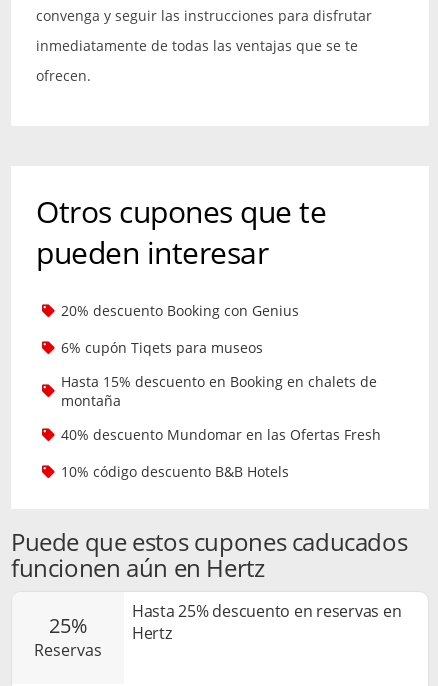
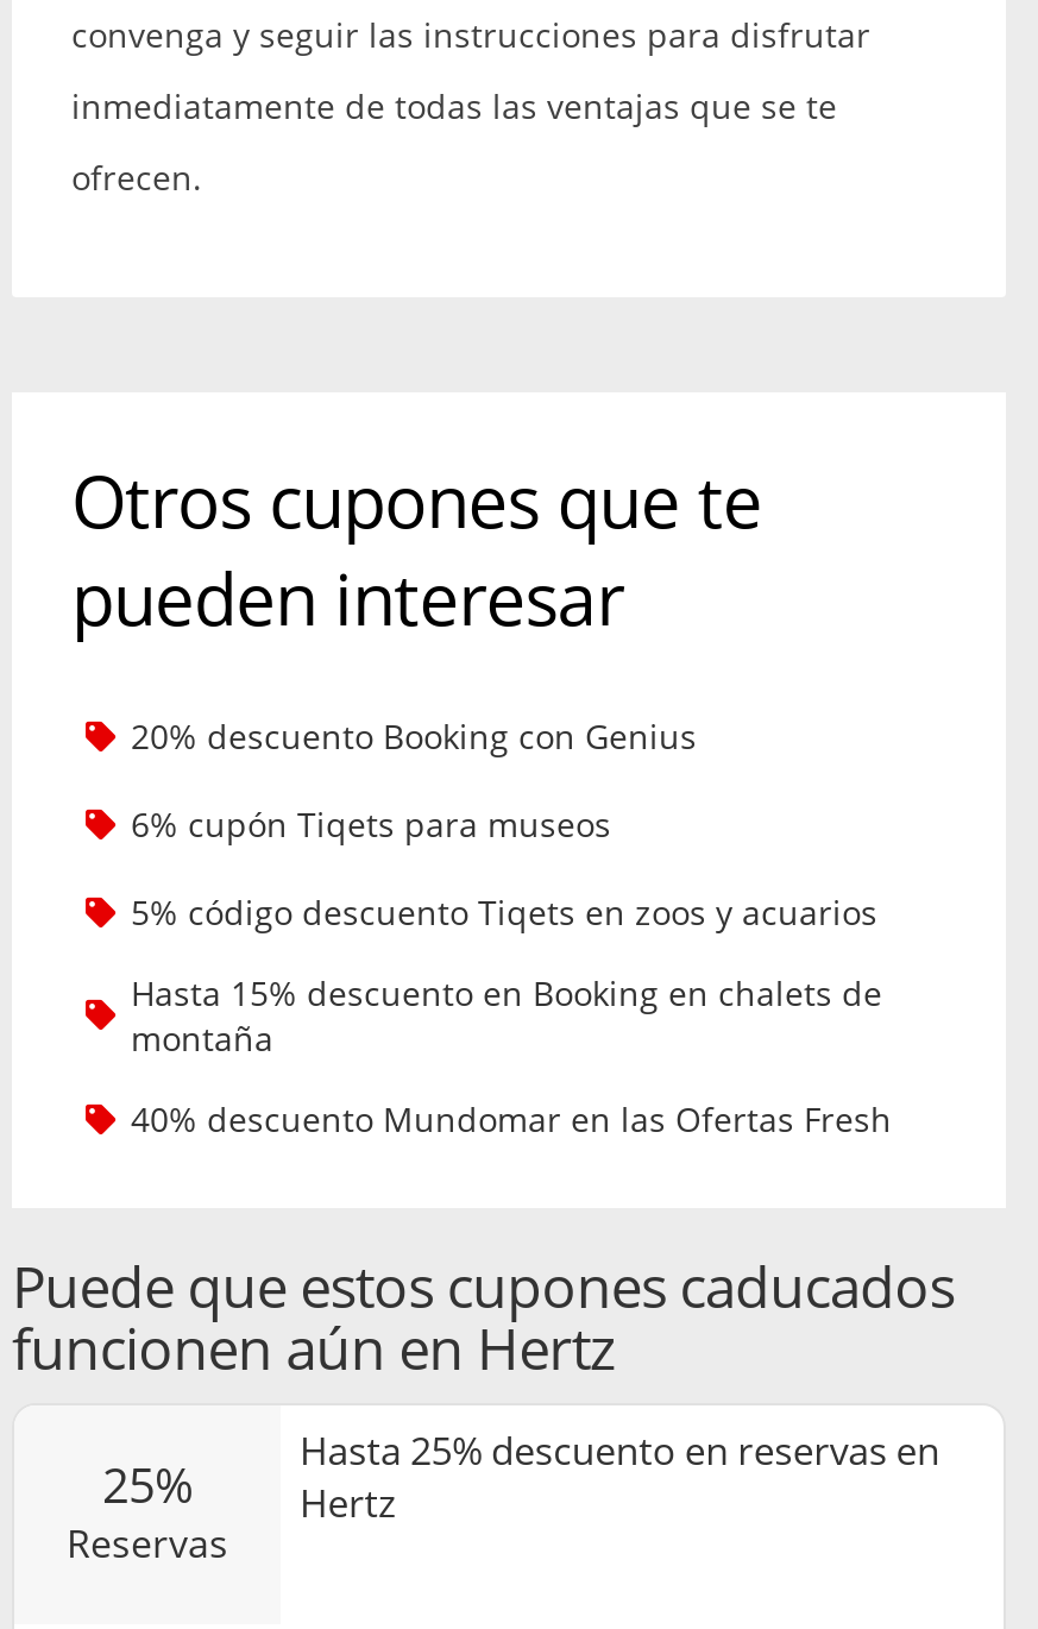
+ 5% código descuento Tiqets en zoos y acuarios

moved down: Hasta 15% descuento en Booking en chalets de | montaña | 40% descuento Mundomar en las Ofertas Fresh

- 10% código descuento B&B Hotels
